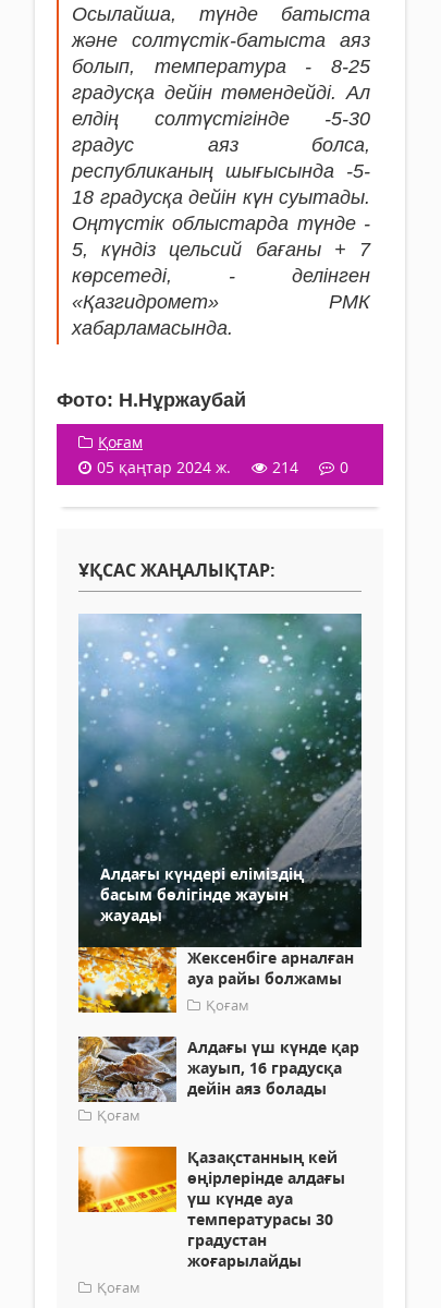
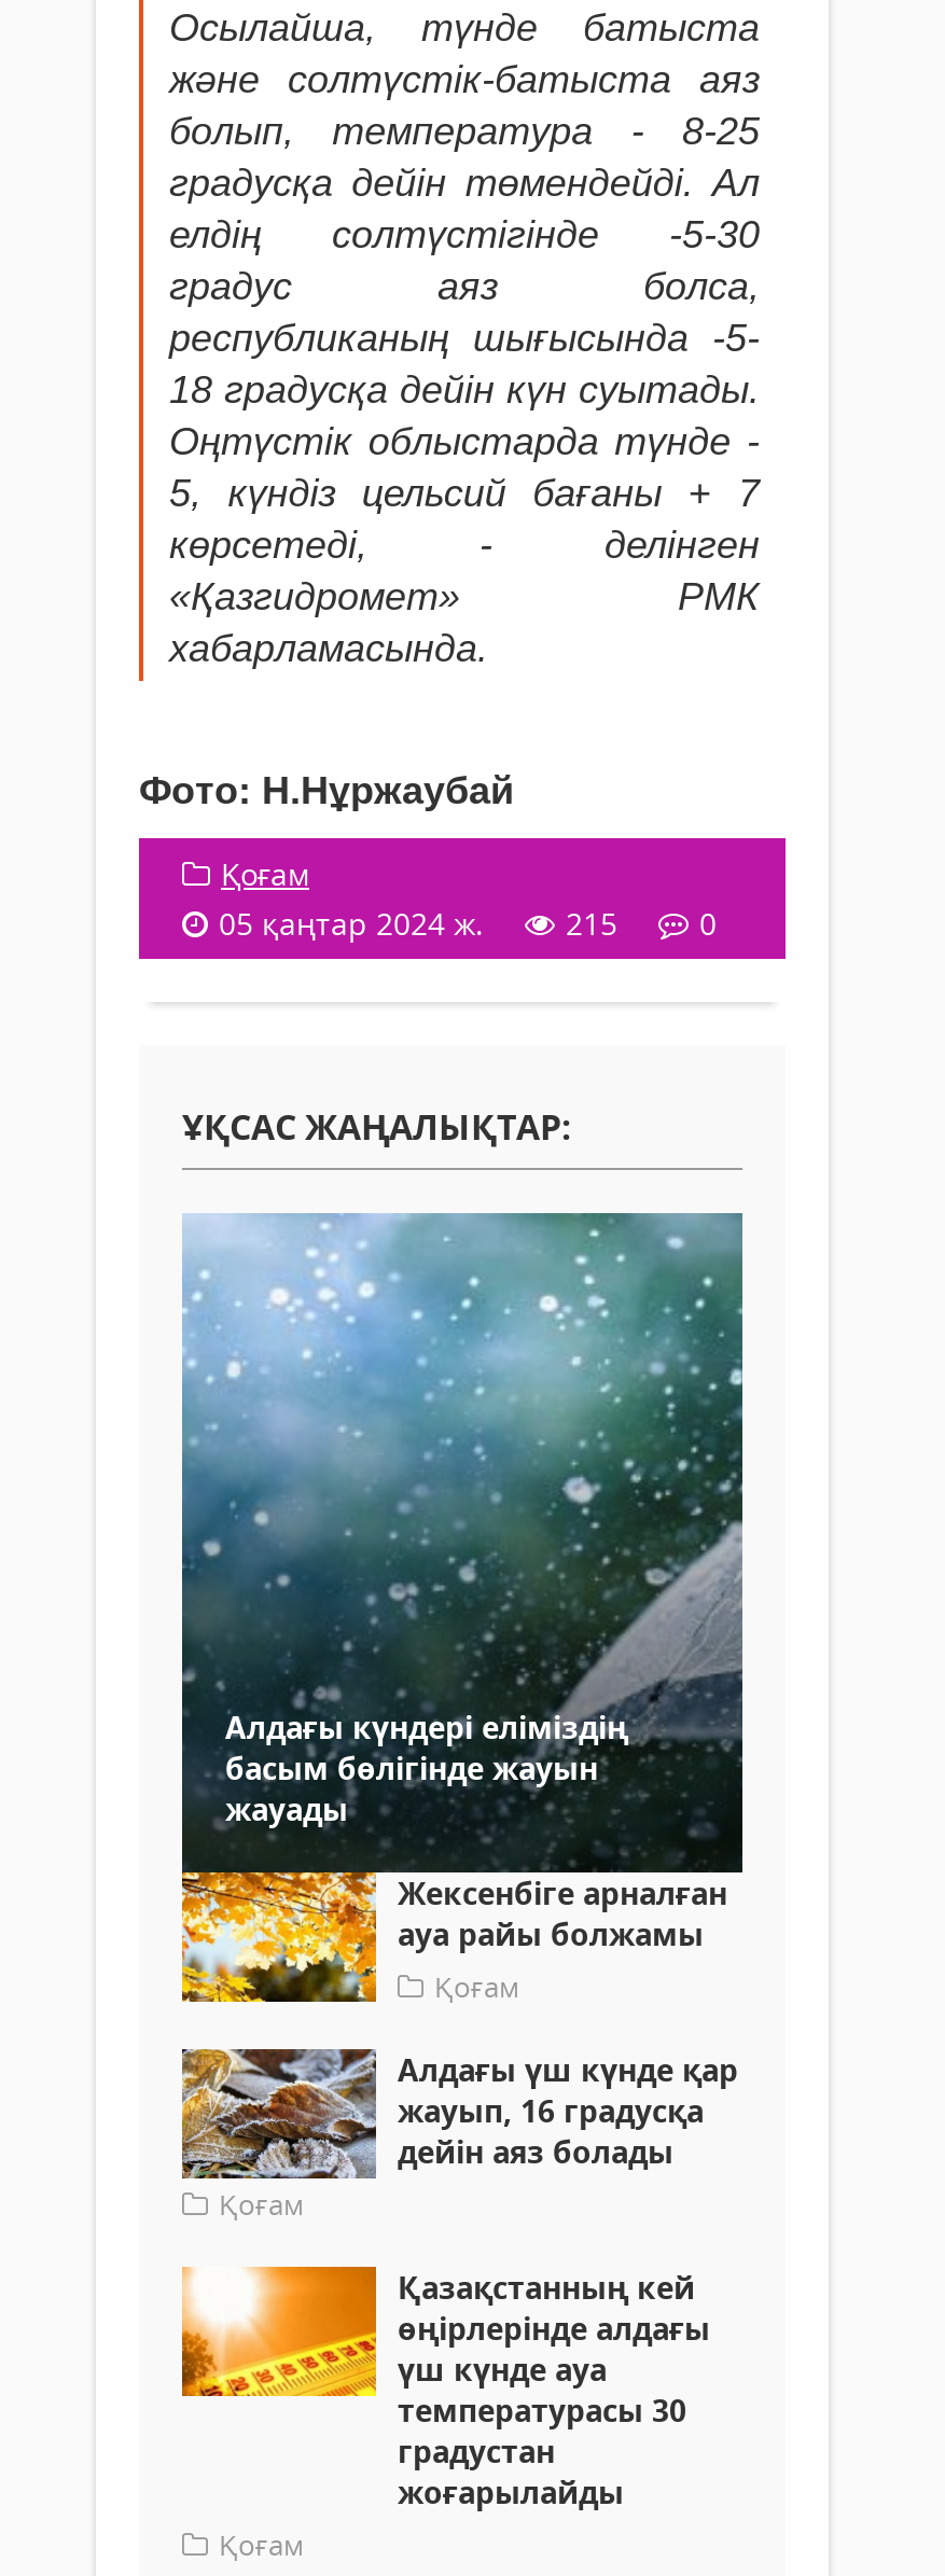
- 05 қаңтар 2024 ж. 214 0
+ 05 қаңтар 2024 ж. 215 0
